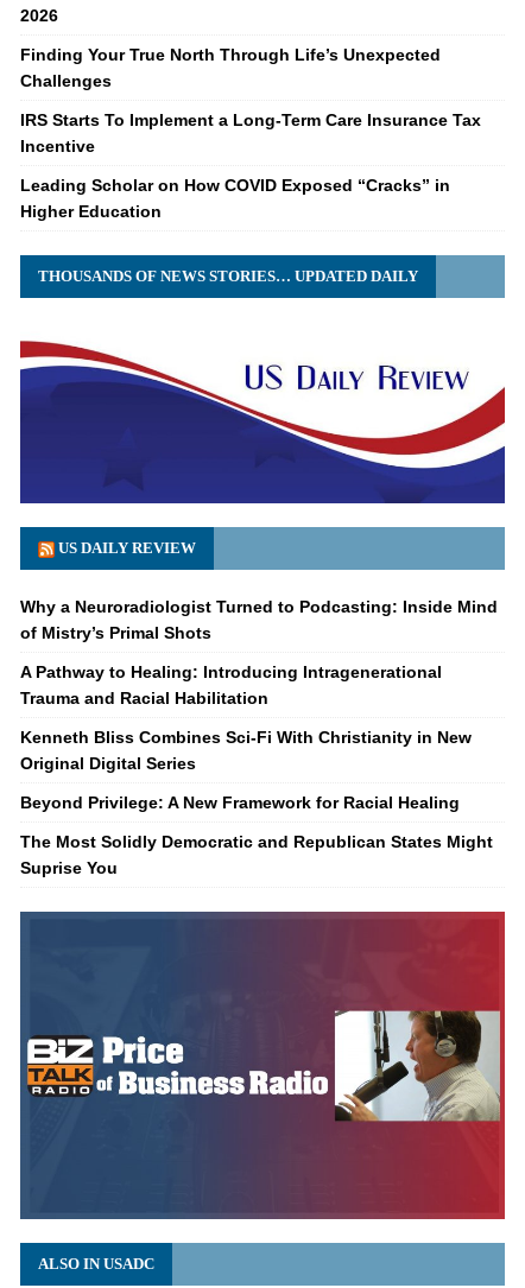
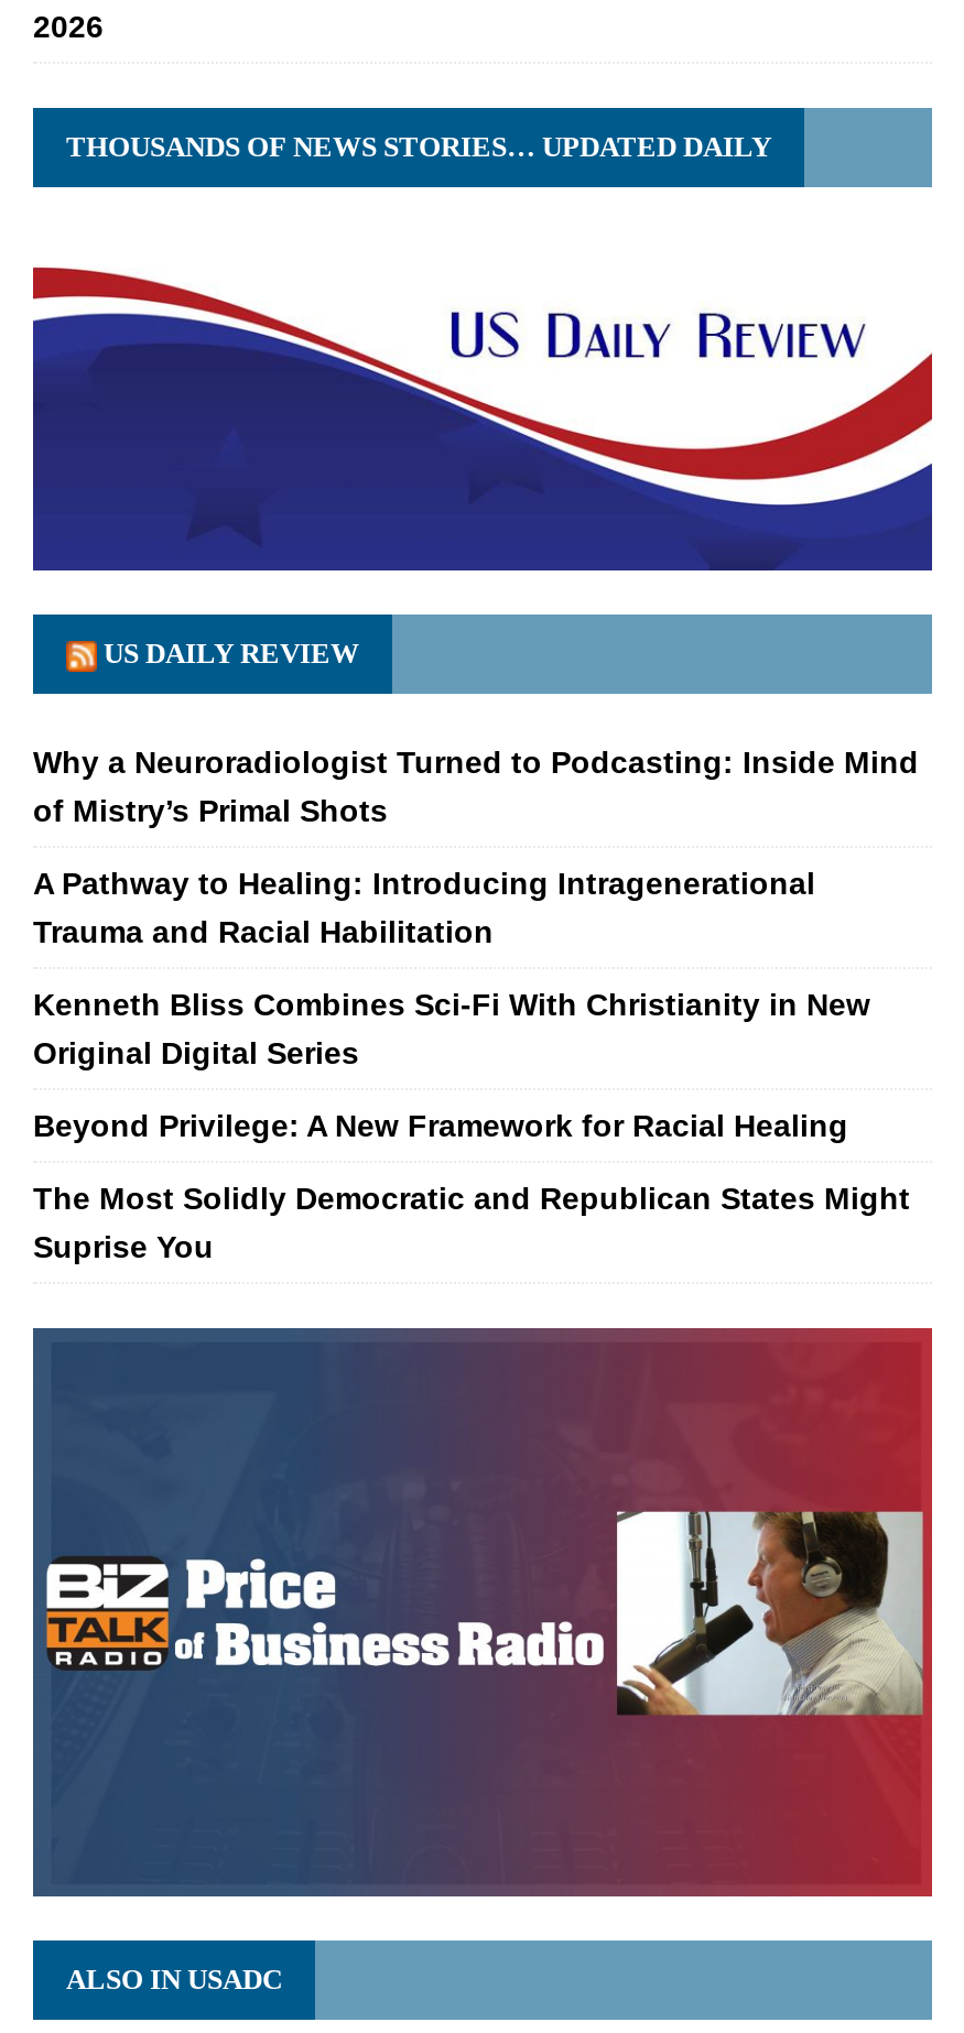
- Finding Your True North Through Life’s Unexpected
- Challenges
- IRS Starts To Implement a Long-Term Care Insurance Tax
- Incentive
- Leading Scholar on How COVID Exposed “Cracks” in
- Higher Education
